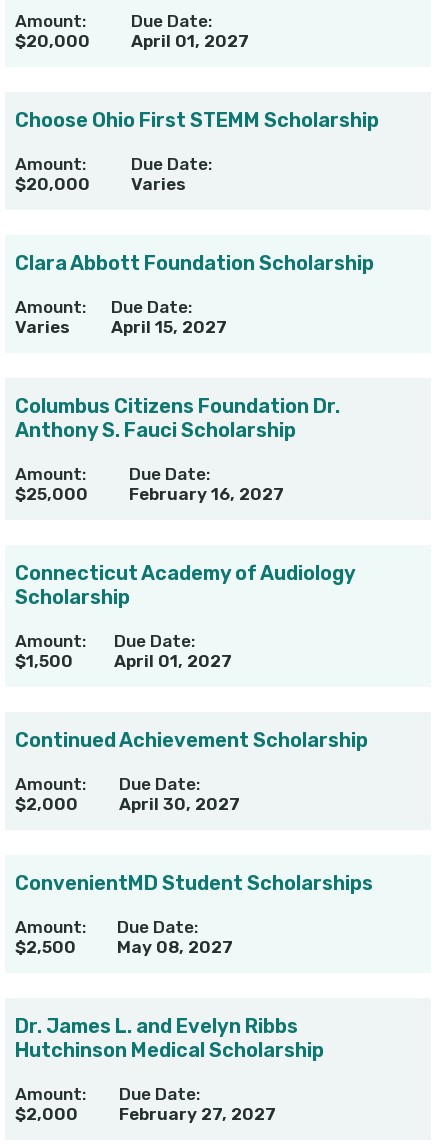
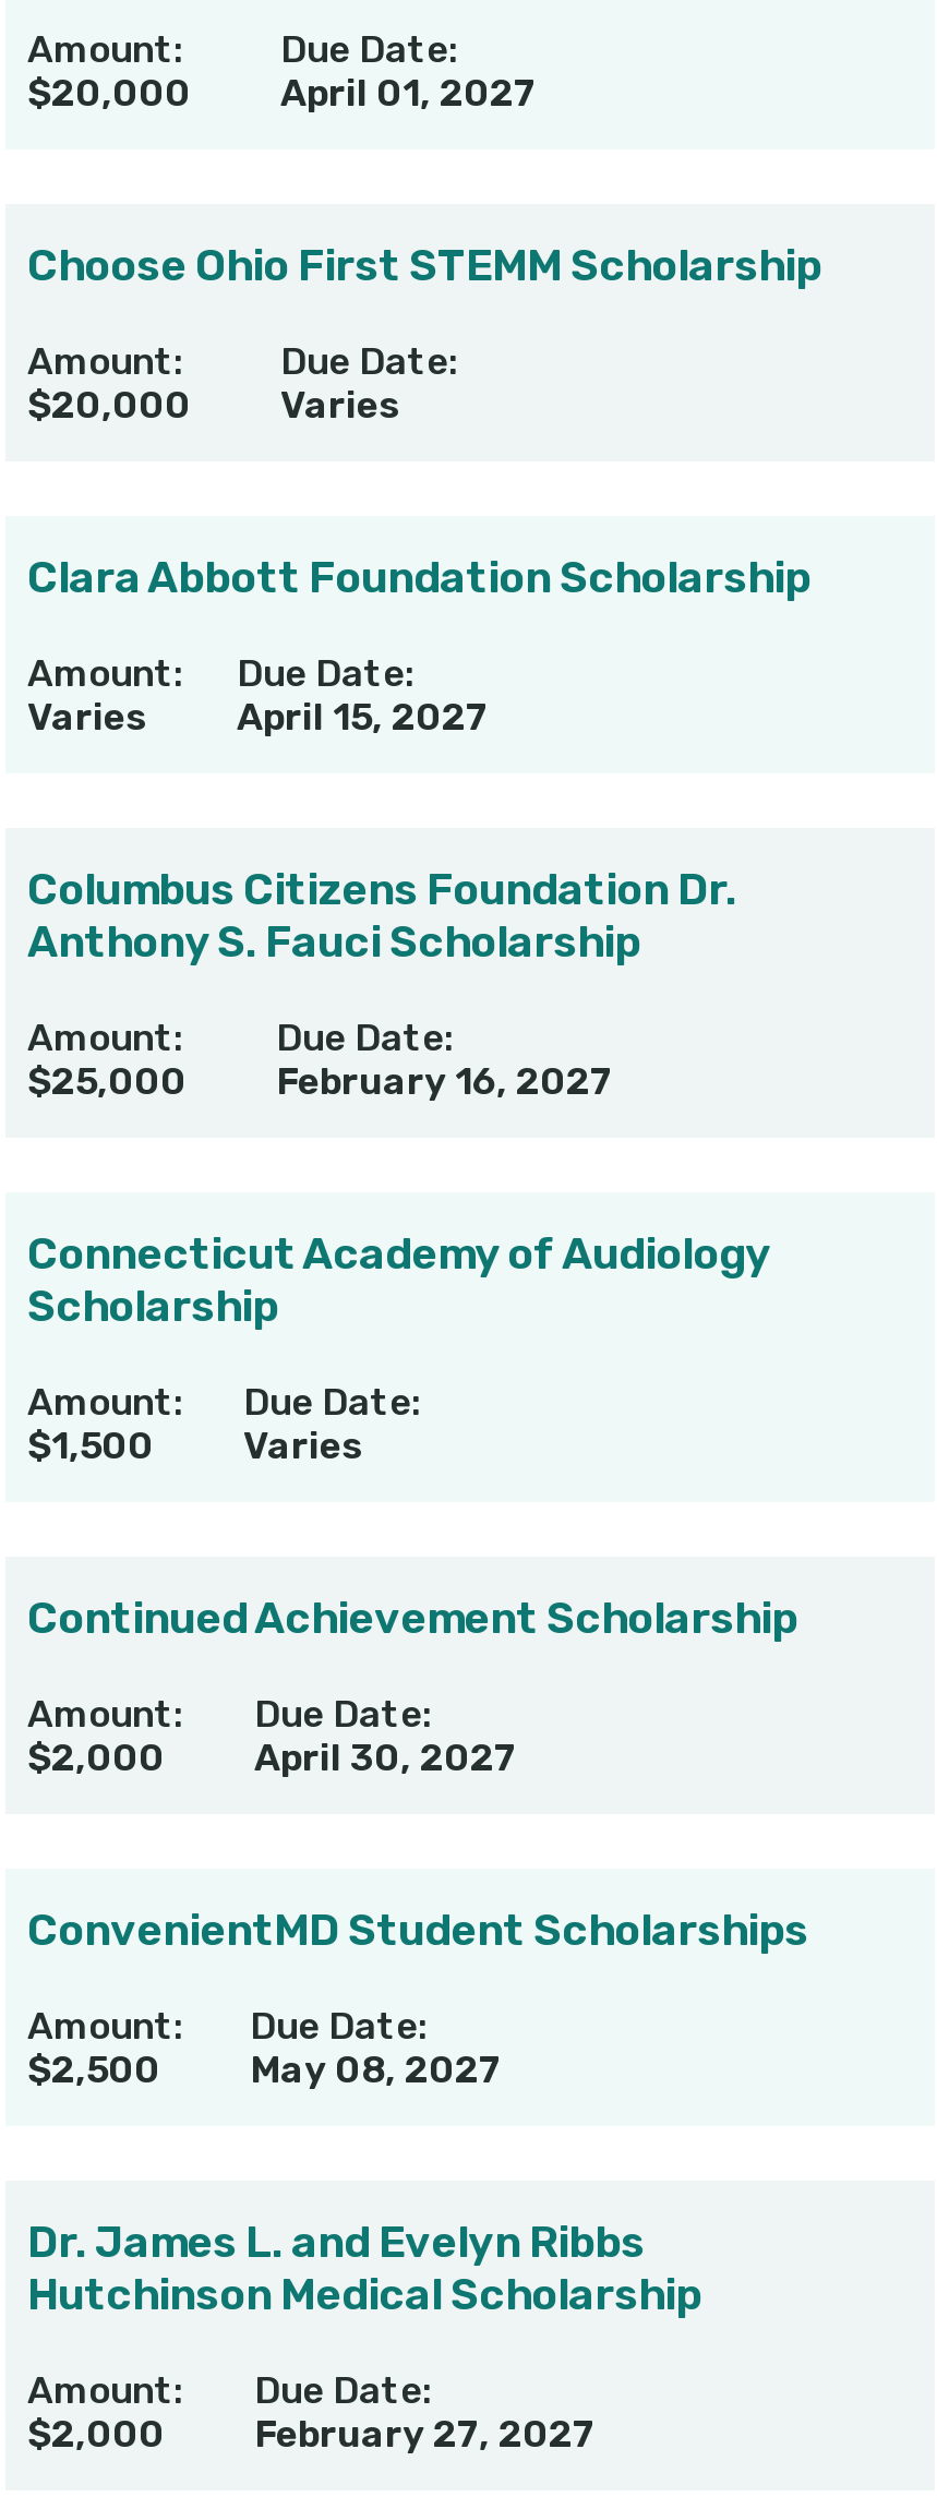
- April 01, 2027
+ Varies
